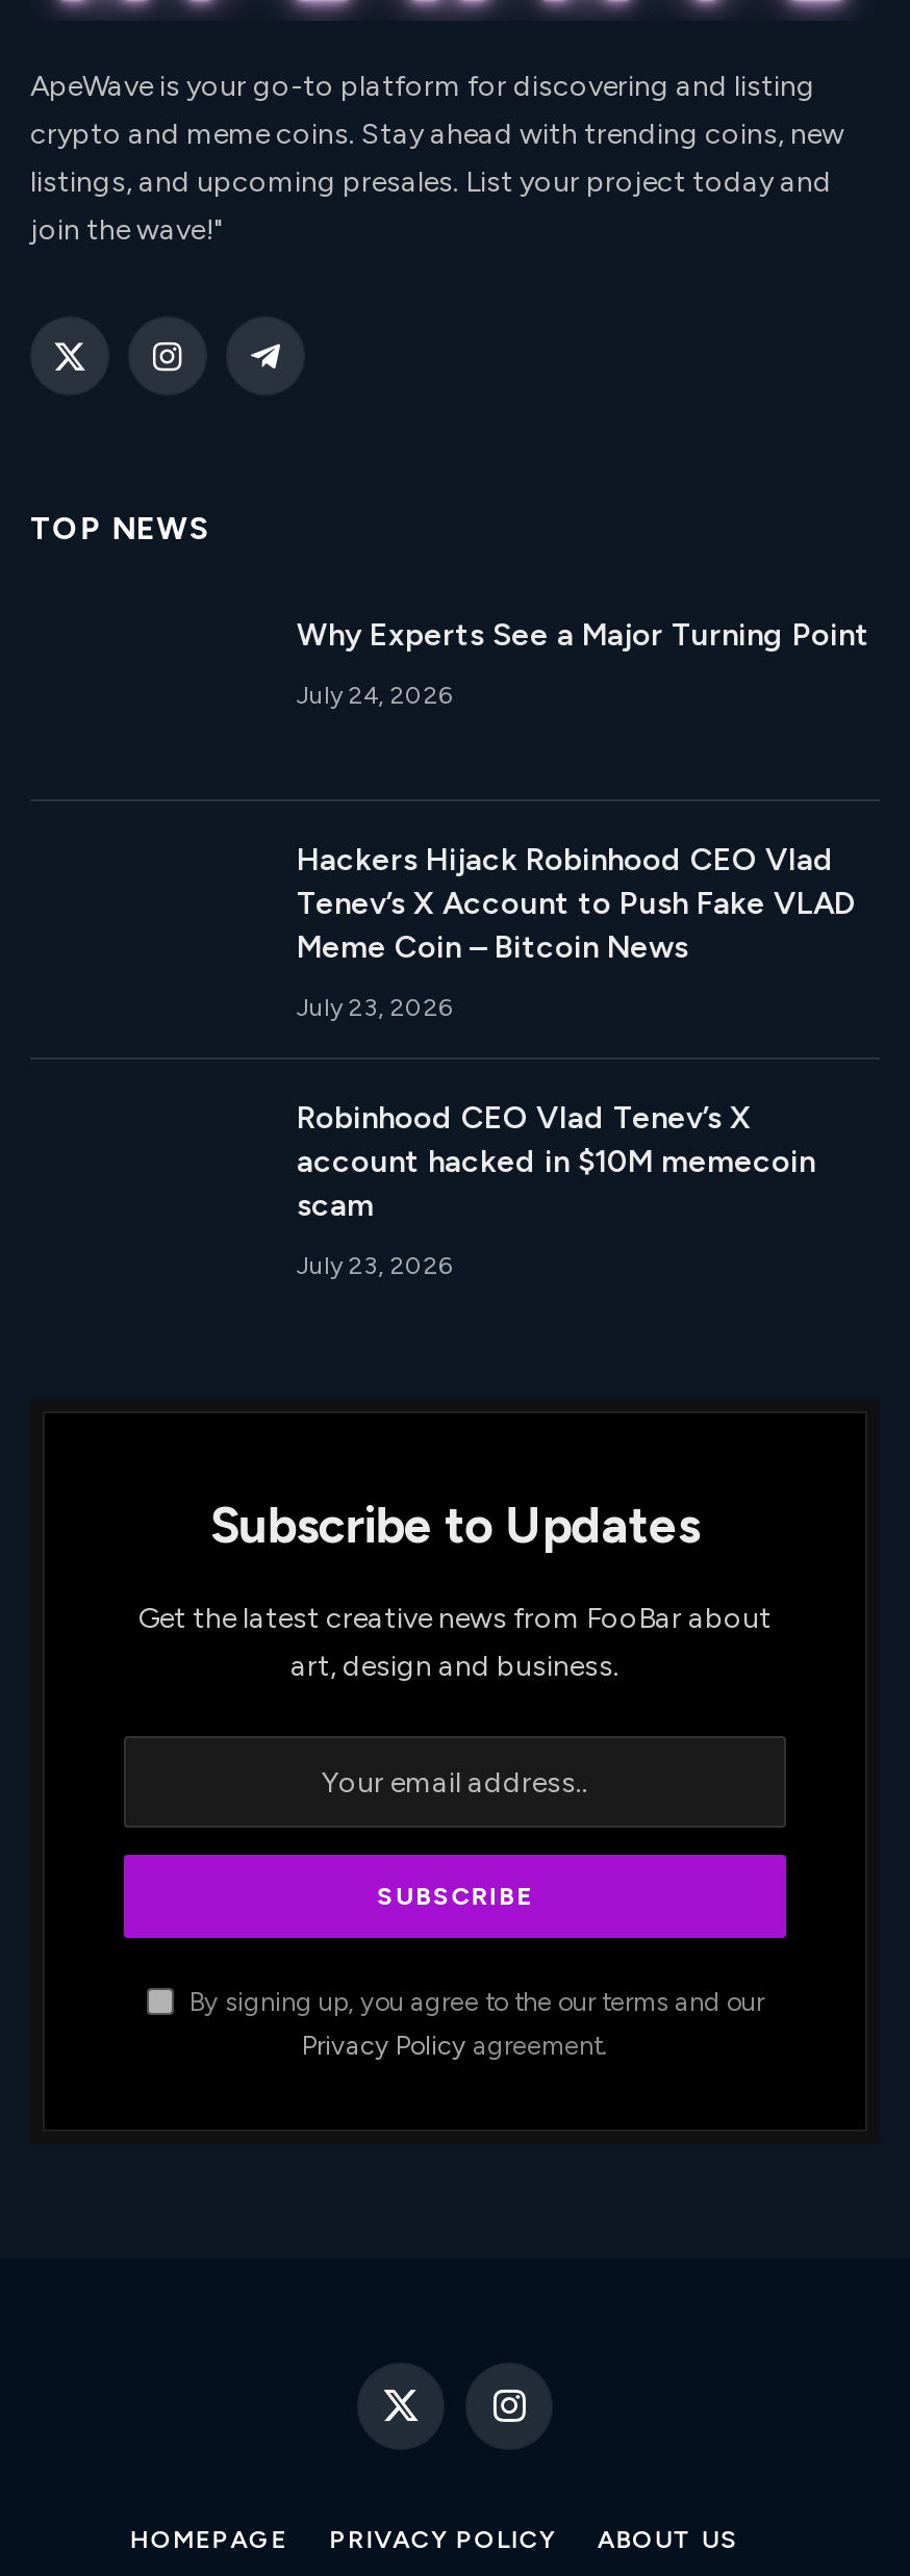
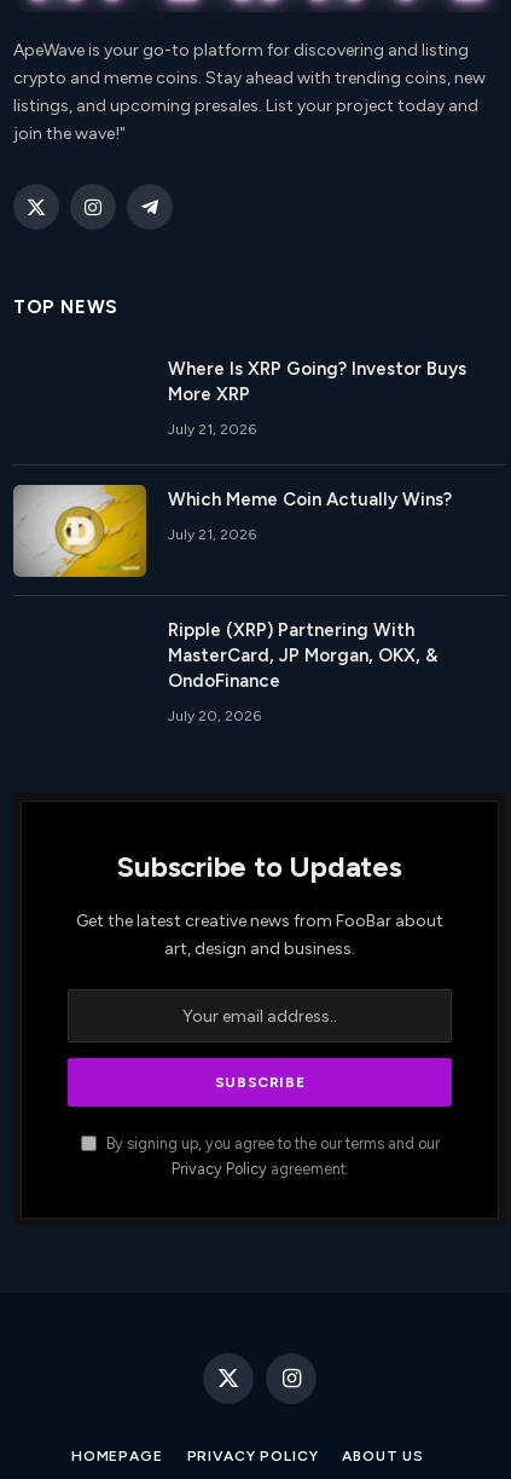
+ [image]

- Why Experts See a Major Turning Point
+ Where Is XRP Going? Investor Buys
+ More XRP

- July 24, 2026
+ July 21, 2026

- Hackers Hijack Robinhood CEO Vlad
- Tenev’s X Account to Push Fake VLAD
- Meme Coin – Bitcoin News
+ Which Meme Coin Actually Wins?

- July 23, 2026
+ July 21, 2026

- Robinhood CEO Vlad Tenev’s X
- account hacked in $10M memecoin
- scam
+ Ripple (XRP) Partnering With
+ MasterCard, JP Morgan, OKX, &
+ OndoFinance

- July 23, 2026
+ July 20, 2026
